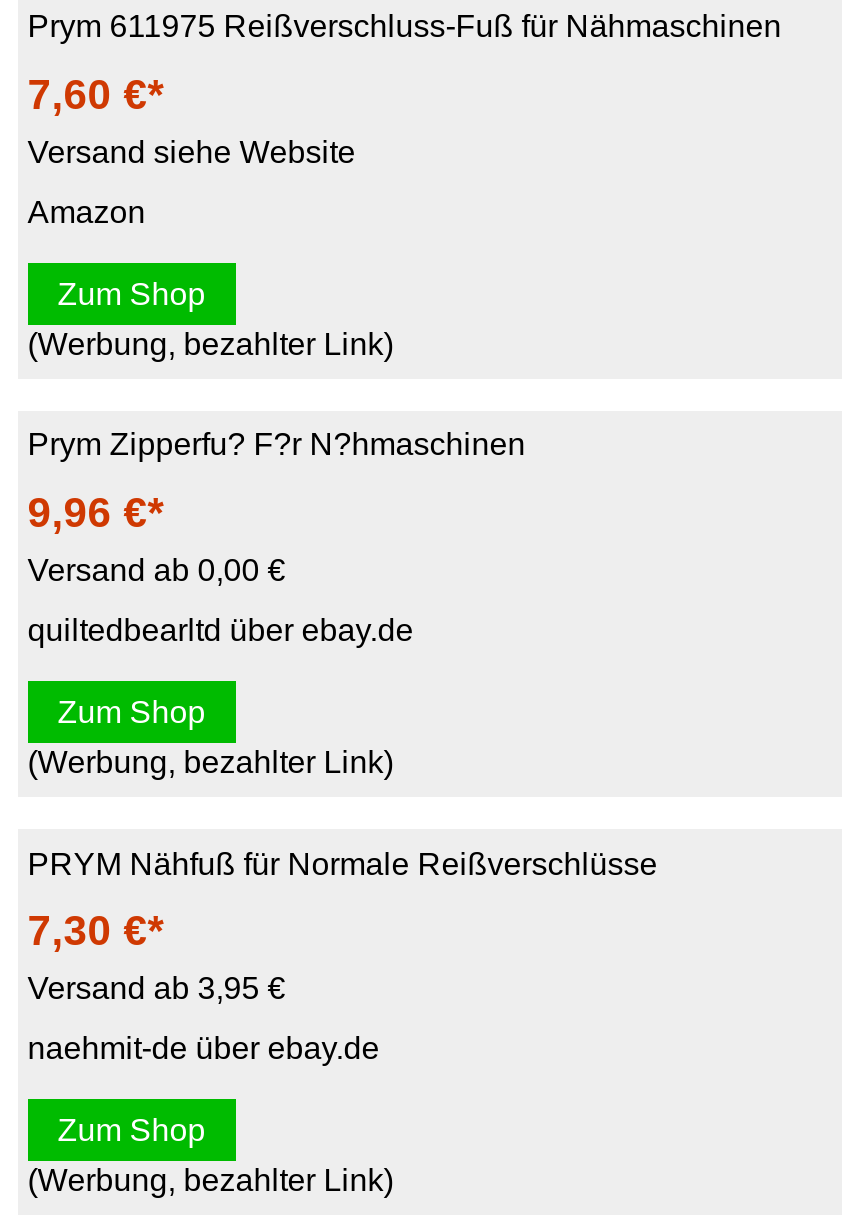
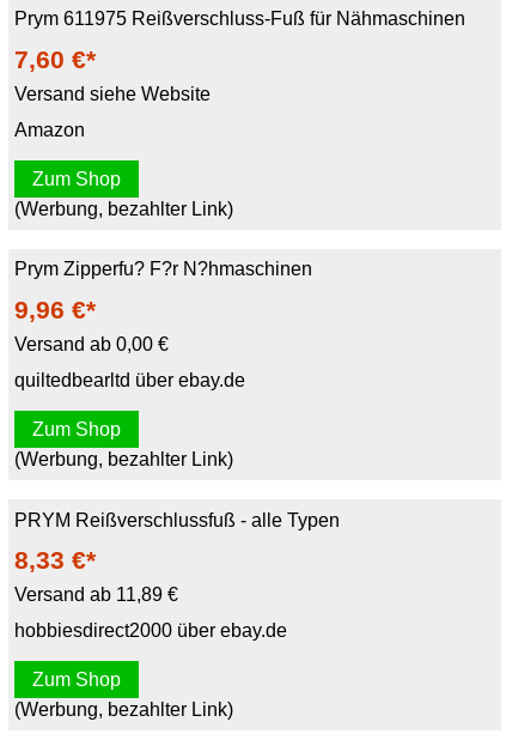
- PRYM Nähfuß für Normale Reißverschlüsse
+ PRYM Reißverschlussfuß - alle Typen

- 7,30 €*
+ 8,33 €*

- Versand ab 3,95 €
+ Versand ab 11,89 €

- naehmit-de über ebay.de
+ hobbiesdirect2000 über ebay.de
